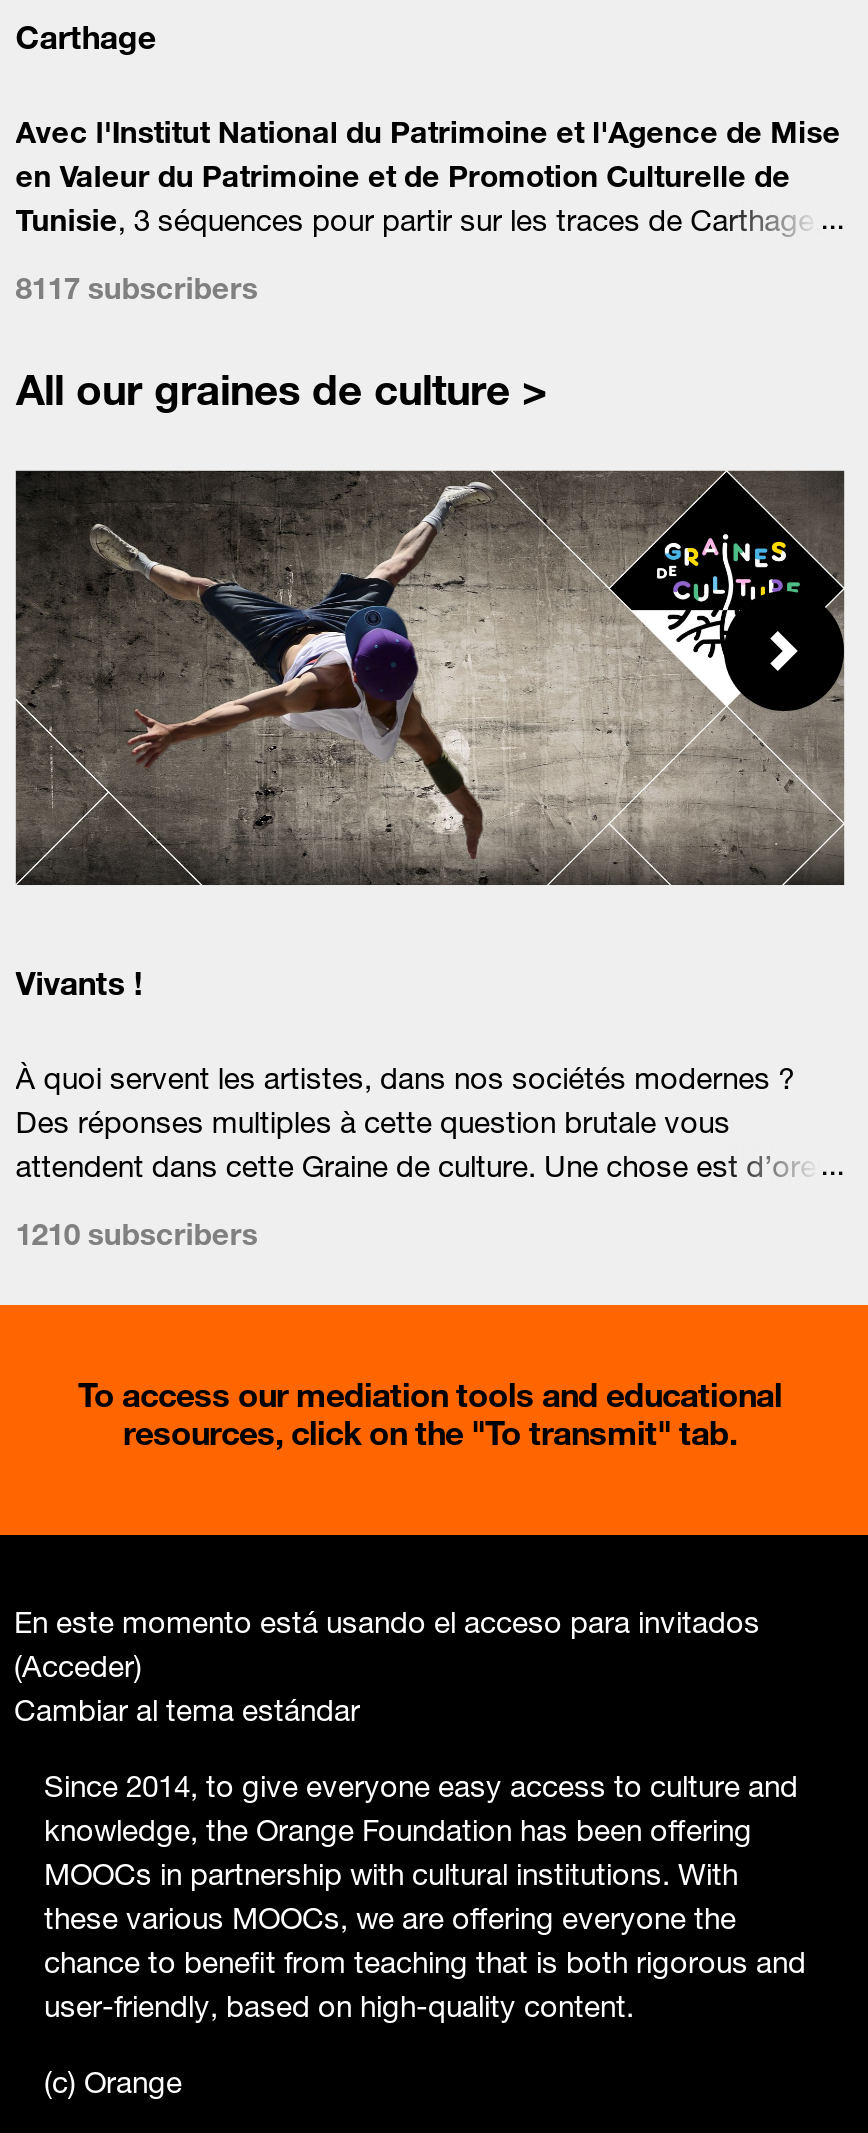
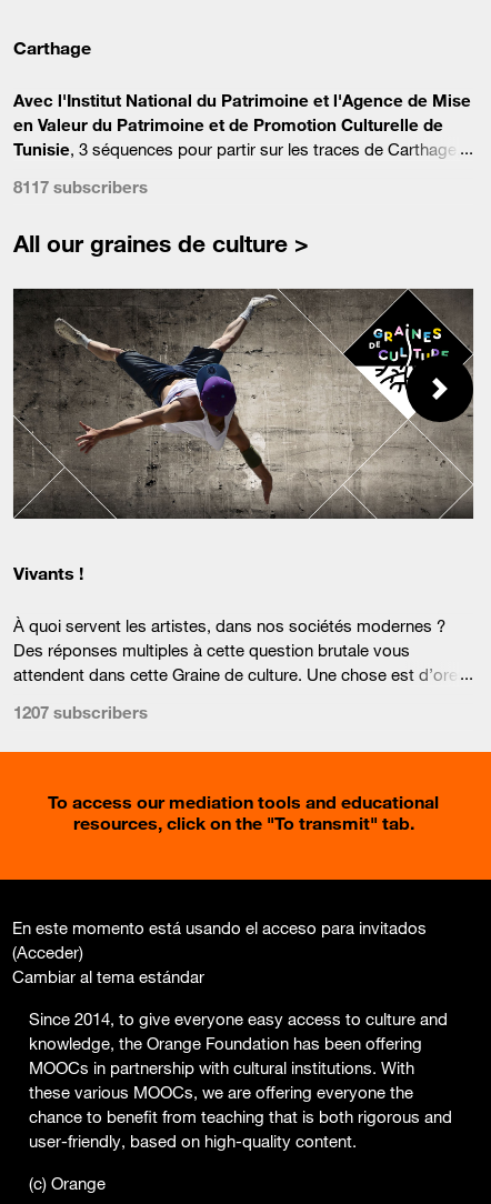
- 1210 subscribers
+ 1207 subscribers
